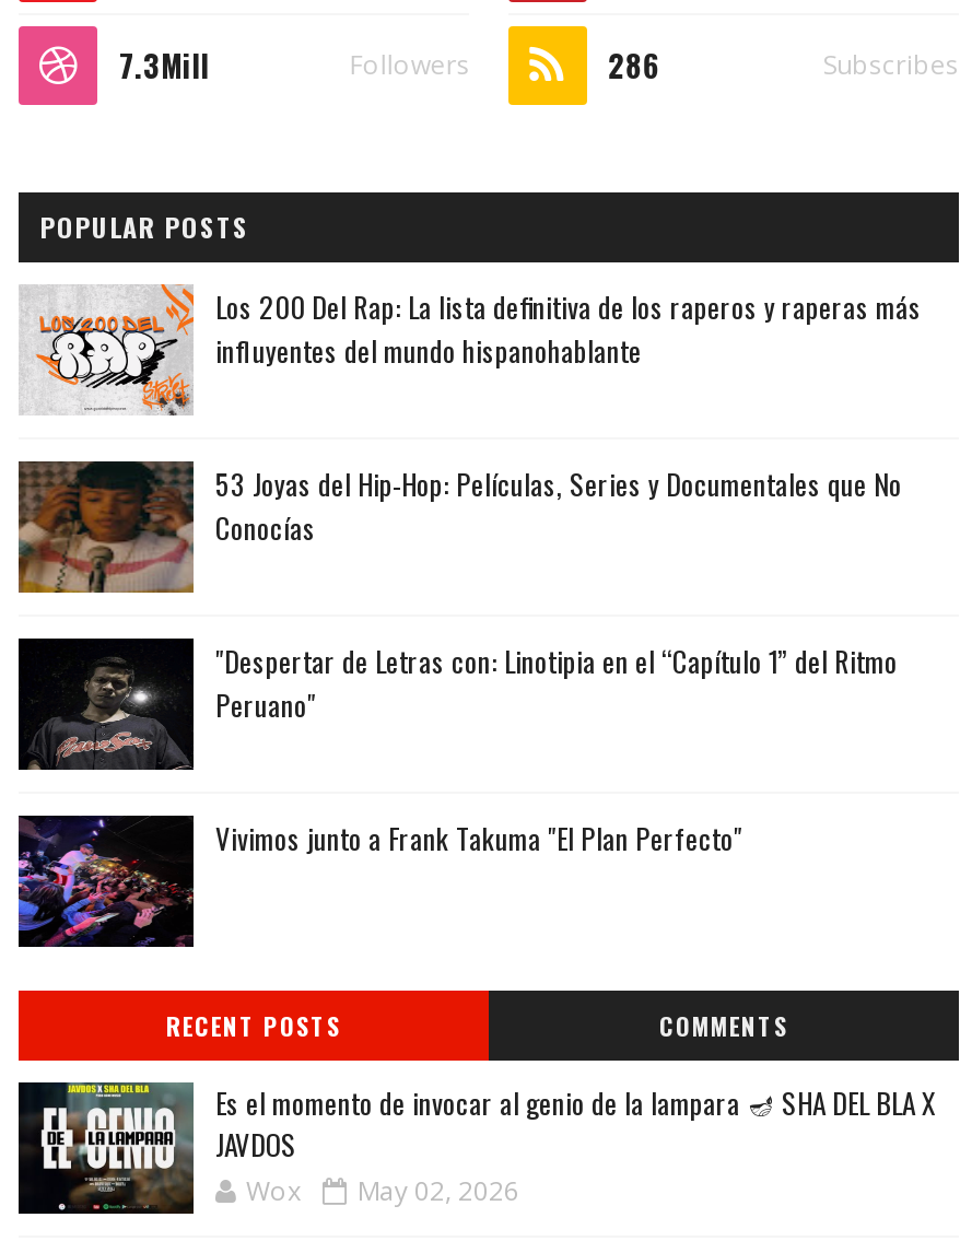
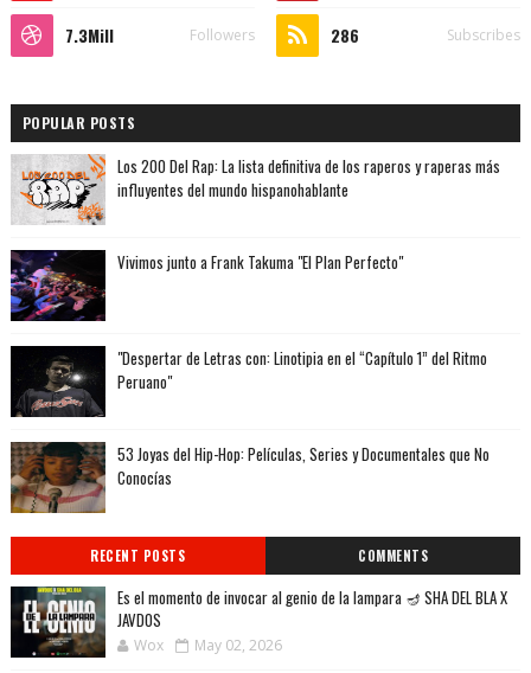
moved down: [image] | 53 Joyas del Hip-Hop: Películas, Series y Documentales que No | Conocías

moved up: [image] | Vivimos junto a Frank Takuma "El Plan Perfecto"
